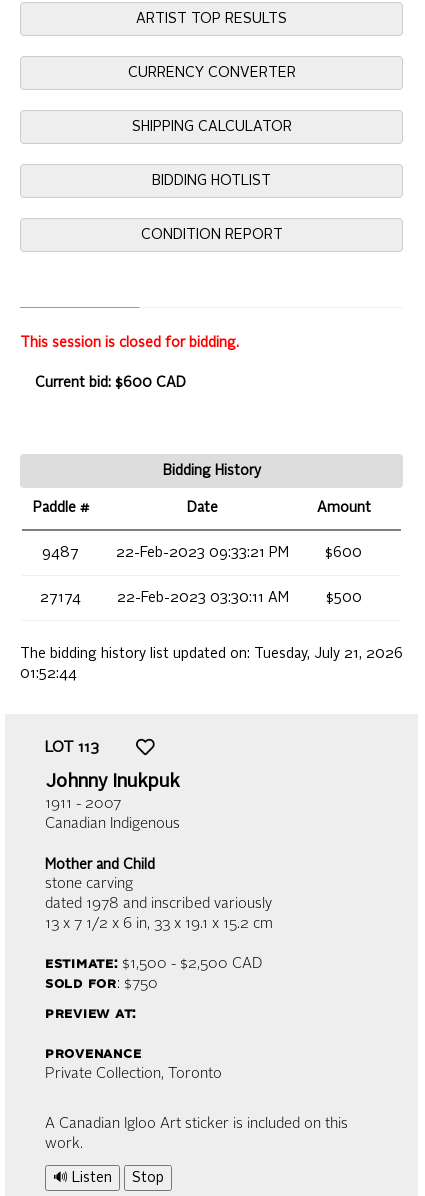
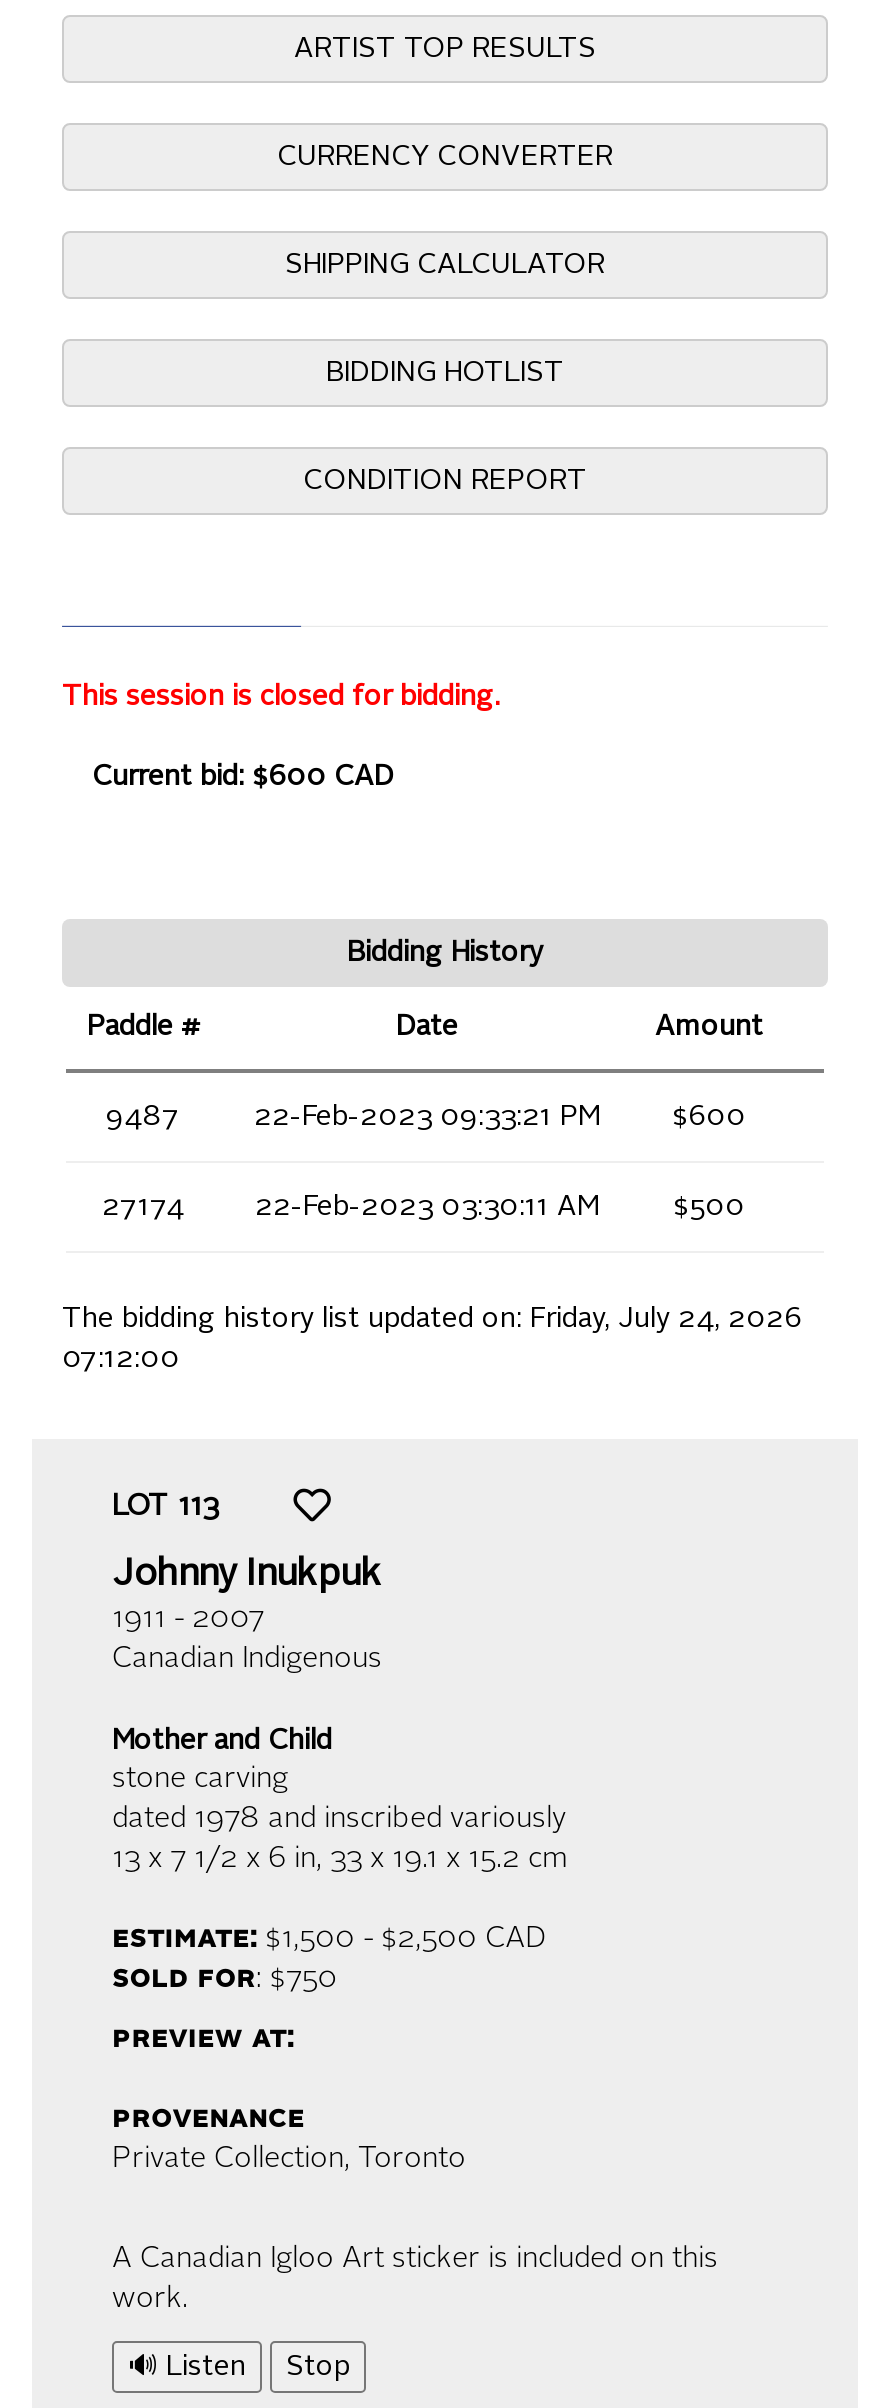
- The bidding history list updated on: Tuesday, July 21, 2026
+ The bidding history list updated on: Friday, July 24, 2026

- 01:52:44
+ 07:12:00
